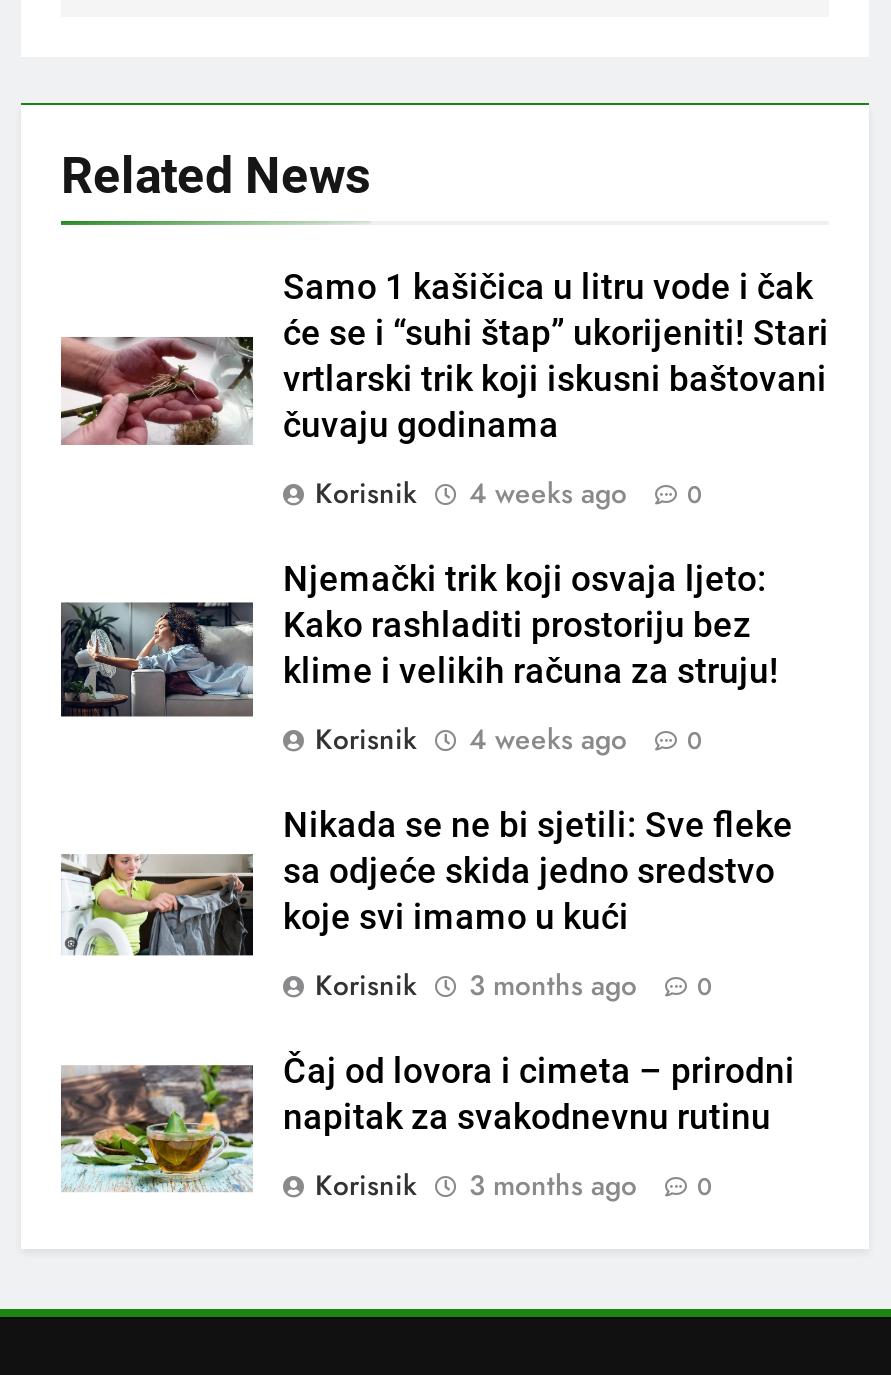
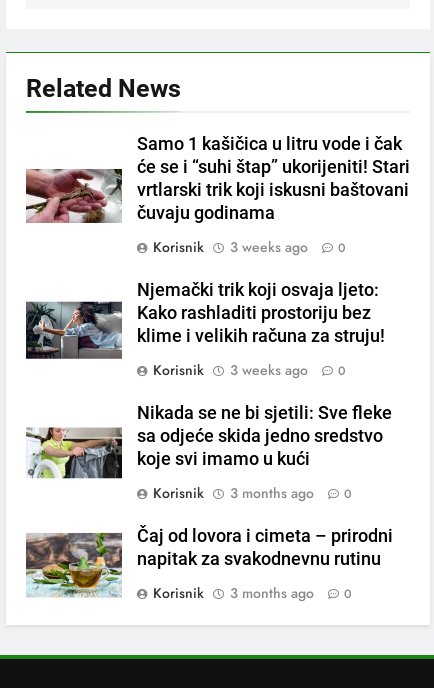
- Korisnik 4 weeks ago 0
+ Korisnik 3 weeks ago 0

- Korisnik 4 weeks ago 0
+ Korisnik 3 weeks ago 0
